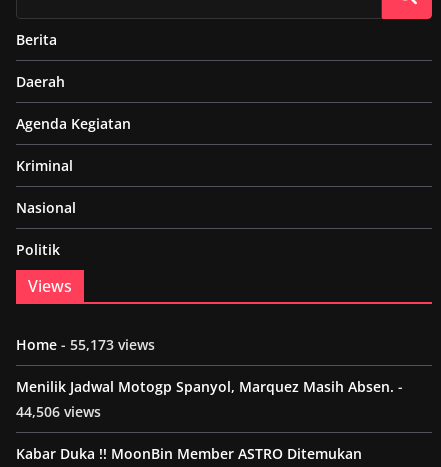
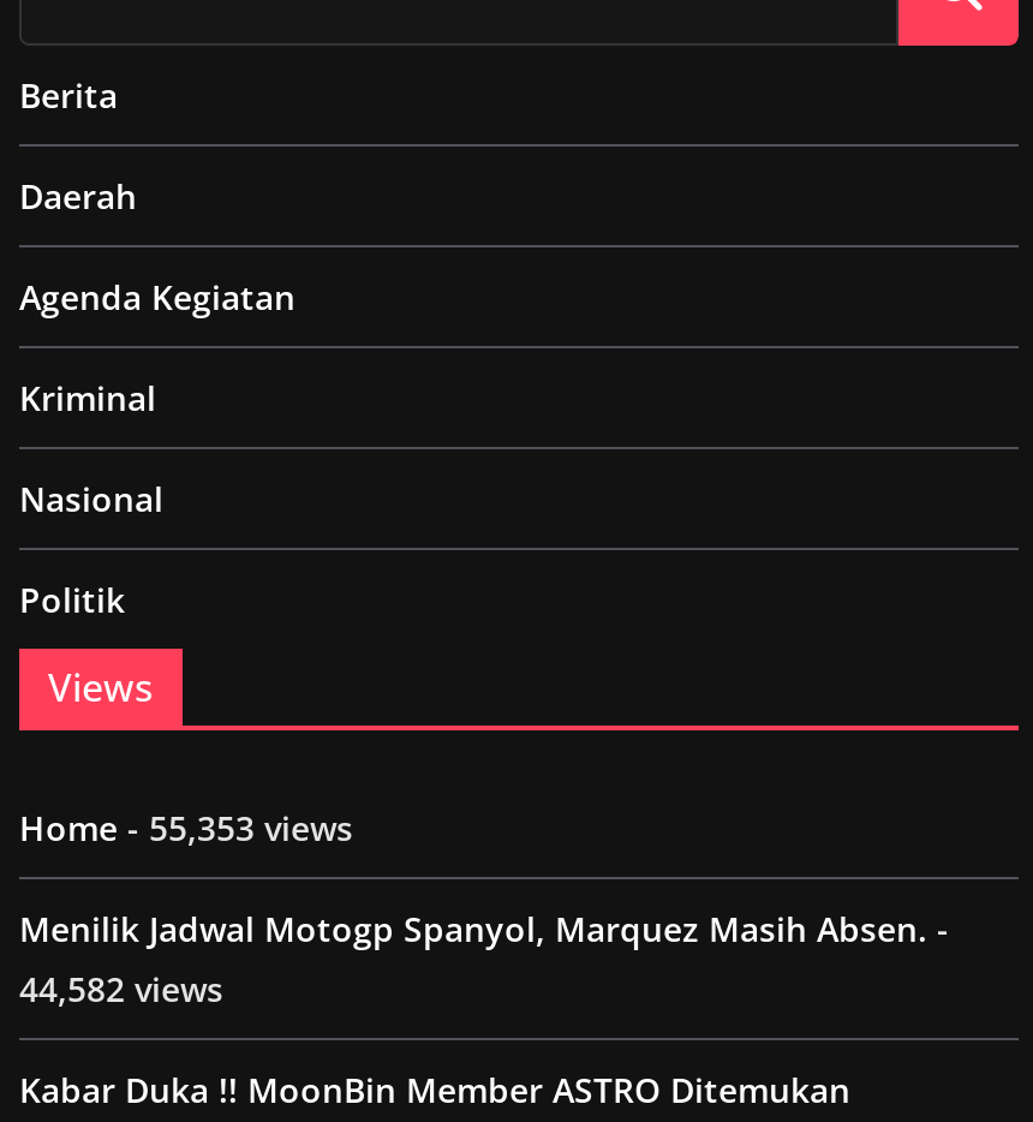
- Home - 55,173 views
+ Home - 55,353 views

- 44,506 views
+ 44,582 views
